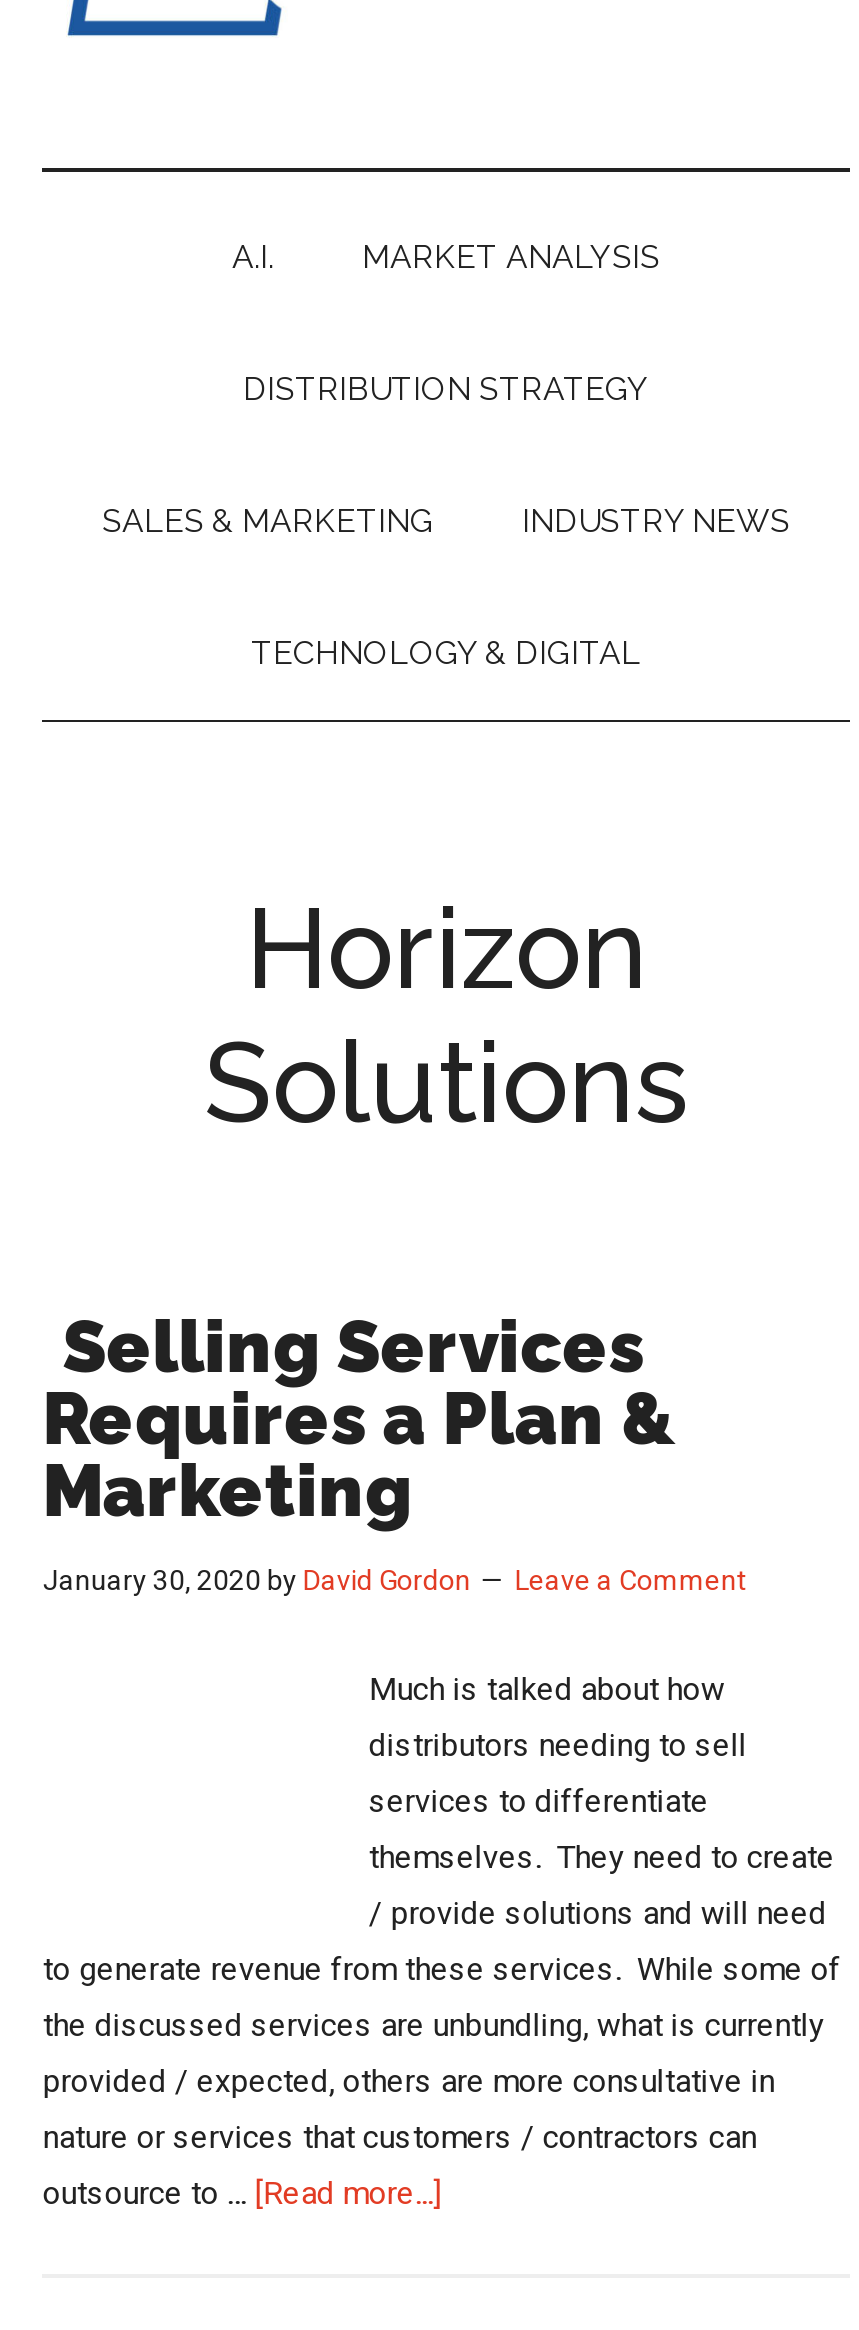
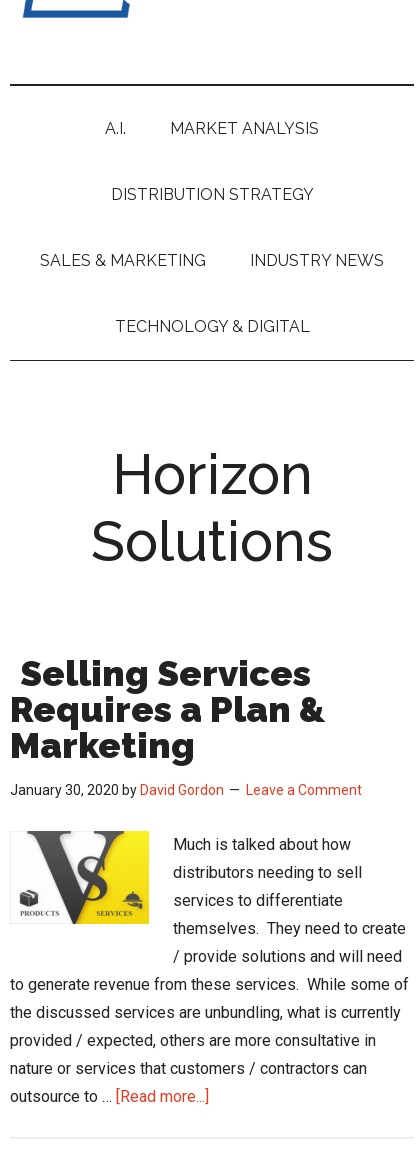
+ [image]
